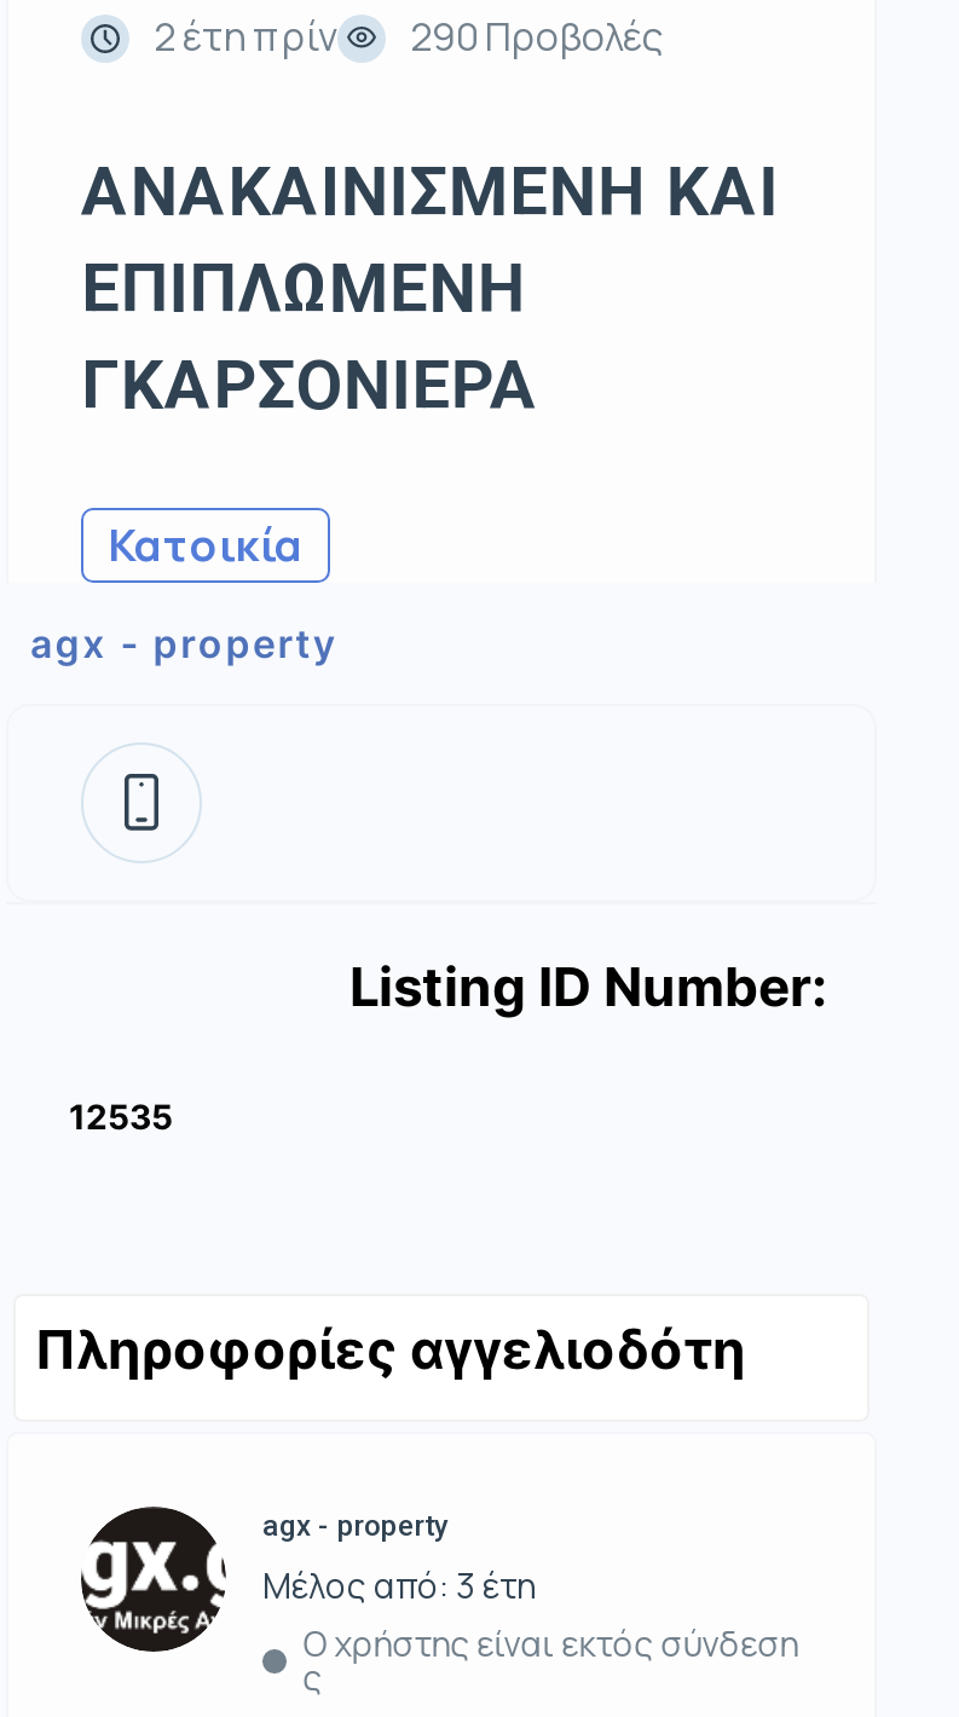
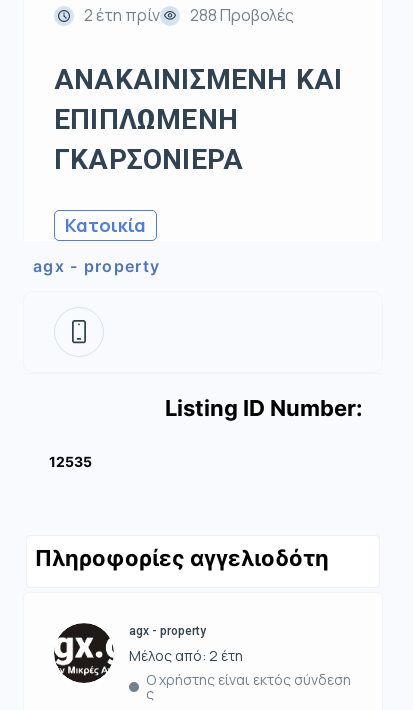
- 2 έτη πρίν 290 Προβολές
+ 2 έτη πρίν 288 Προβολές

- Μέλος από: 3 έτη
+ Μέλος από: 2 έτη
